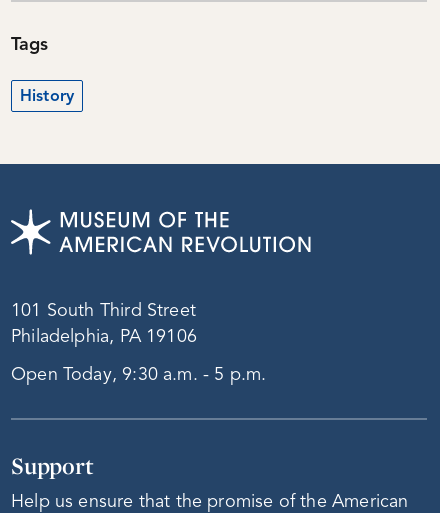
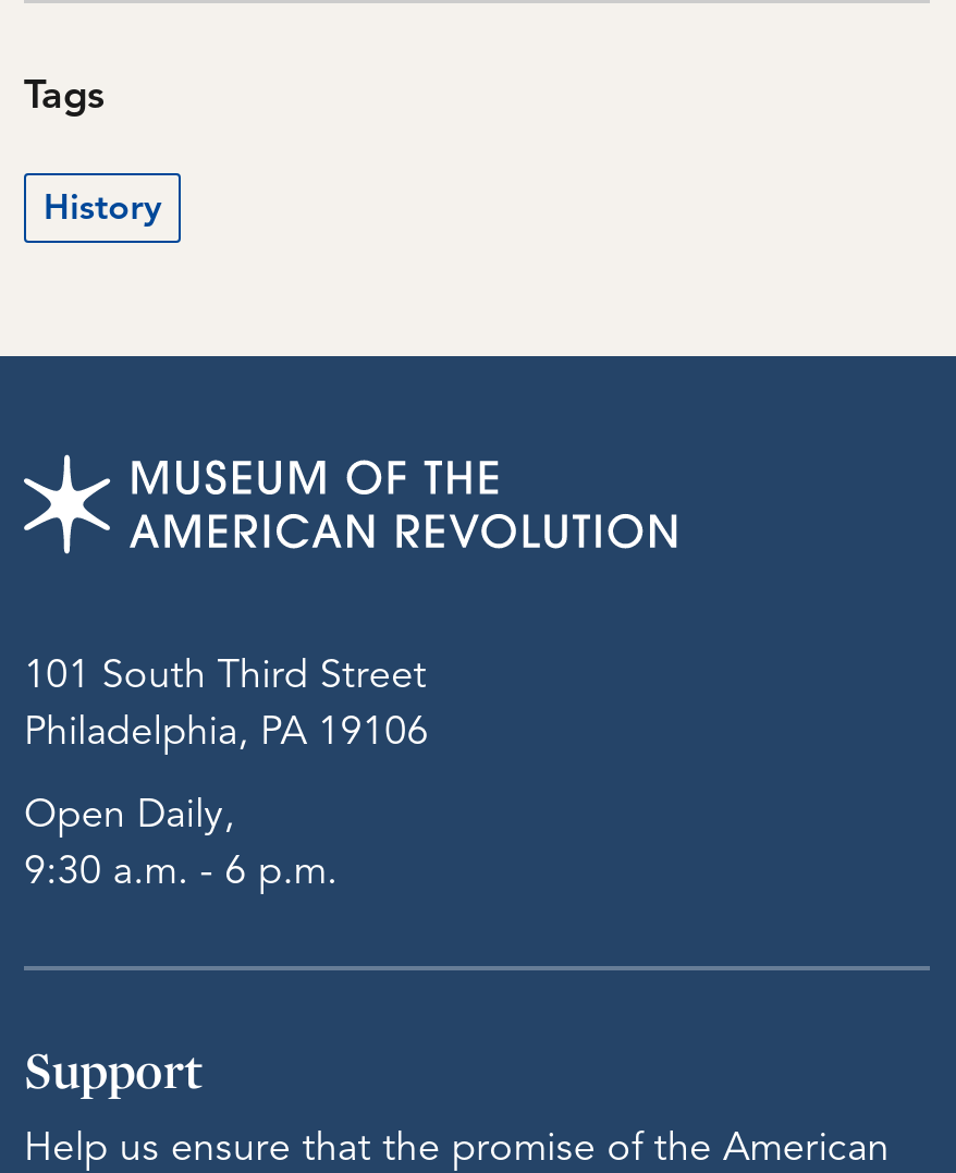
- Open Today, 9:30 a.m. - 5 p.m.
+ Open Daily,
+ 9:30 a.m. - 6 p.m.
